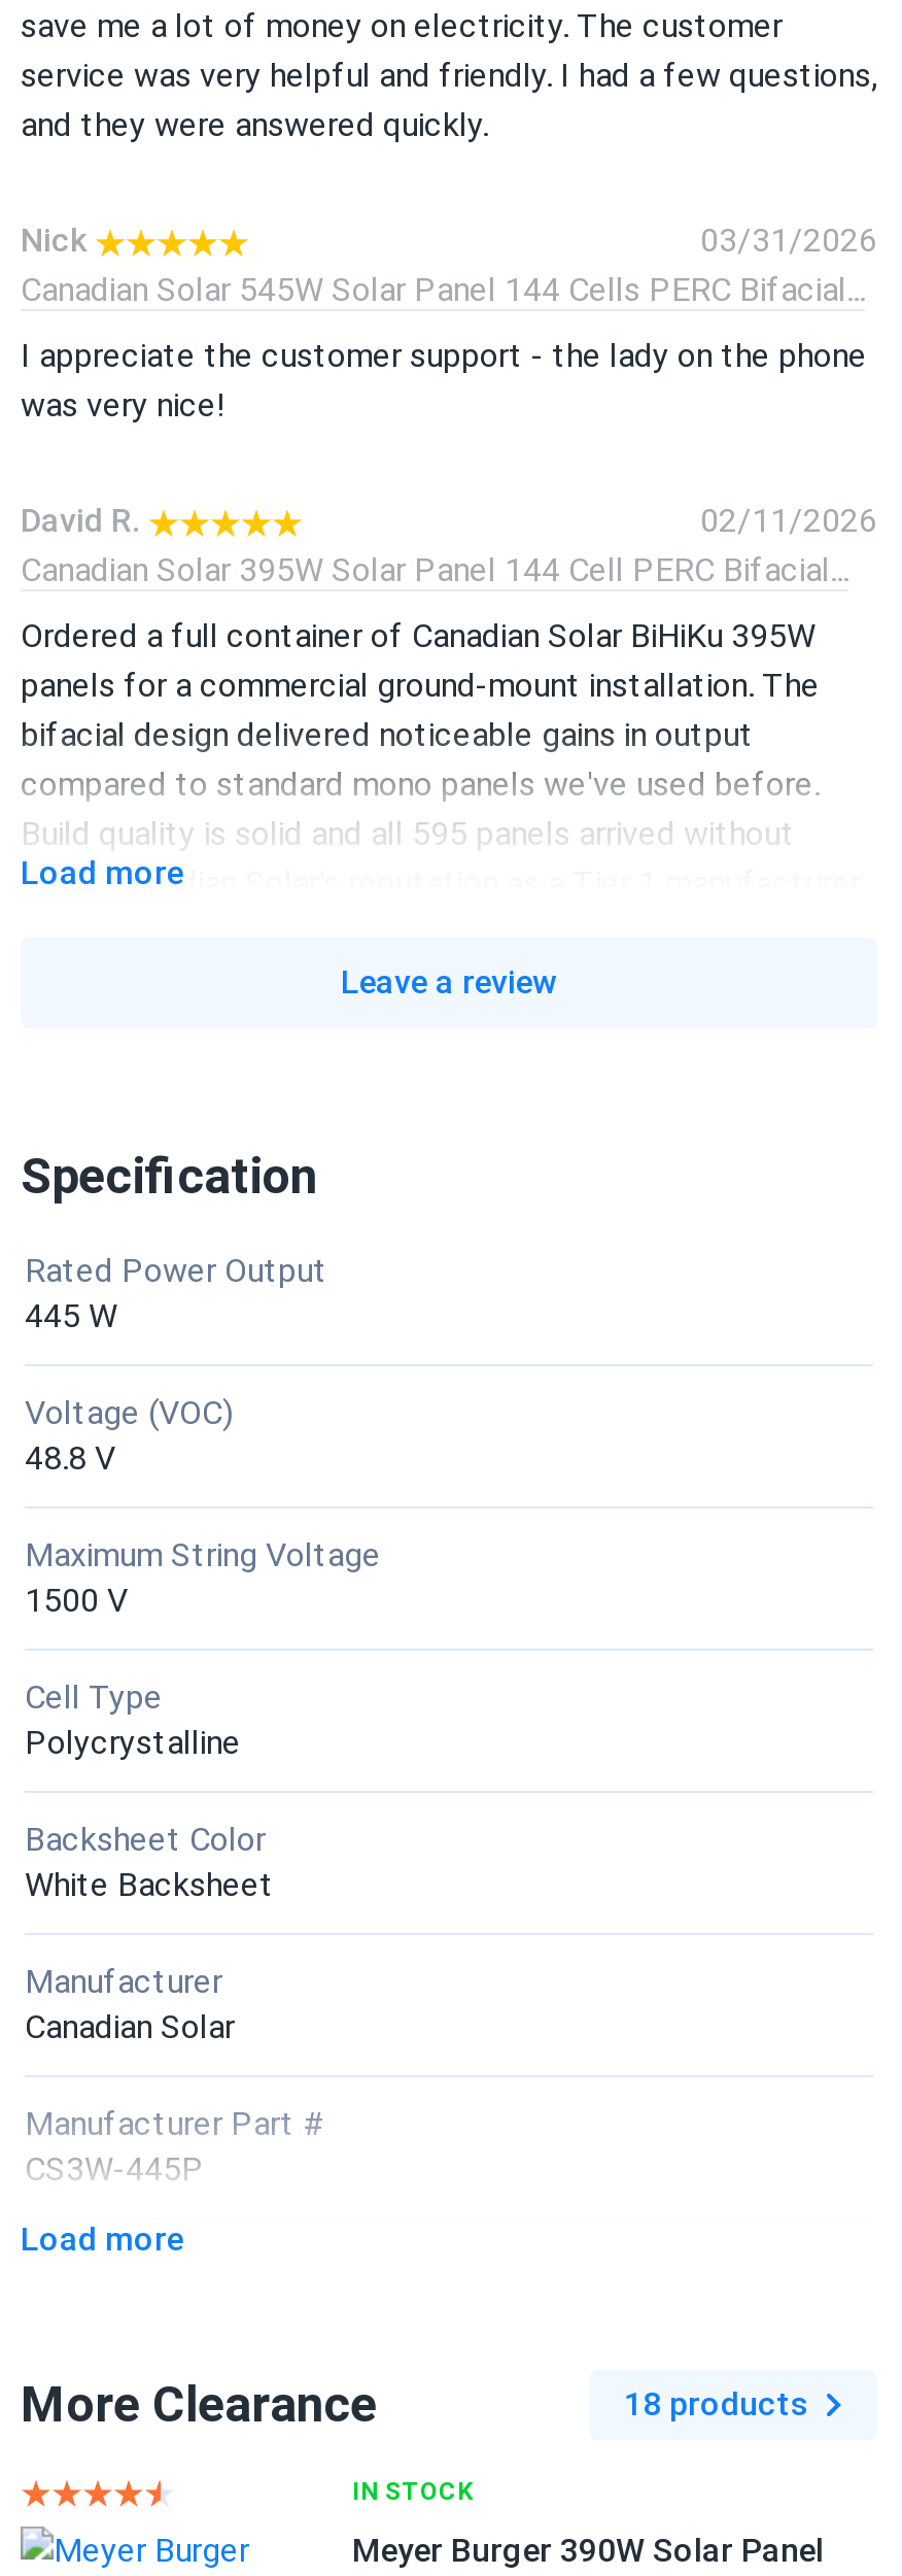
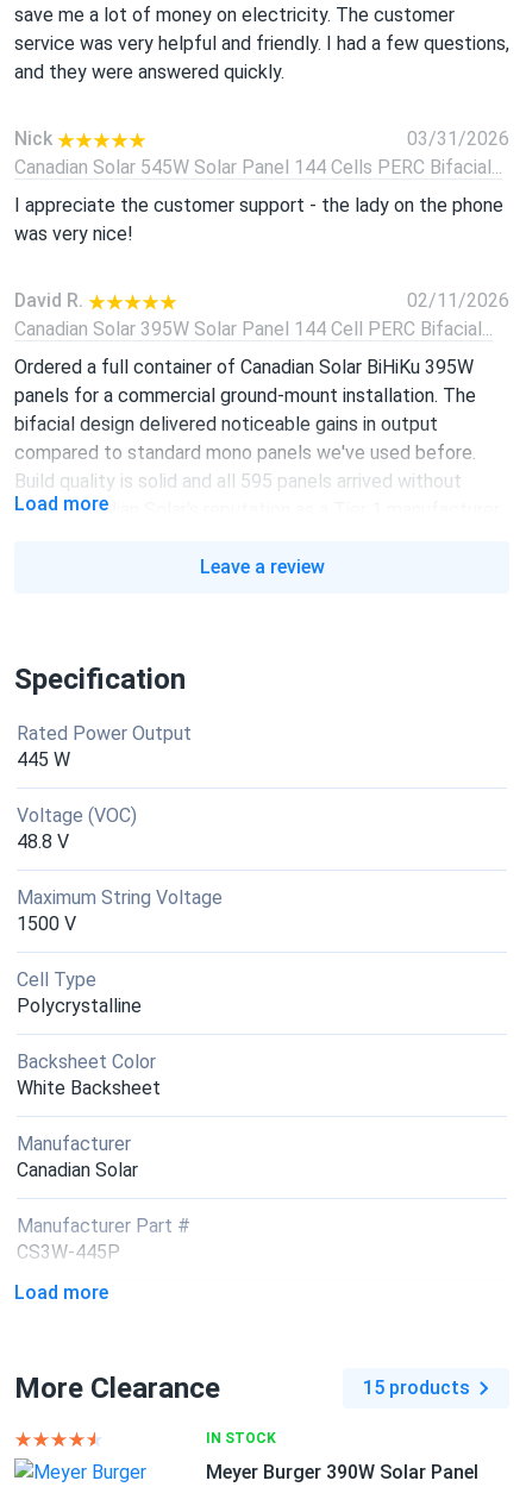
- 18 products
+ 15 products
